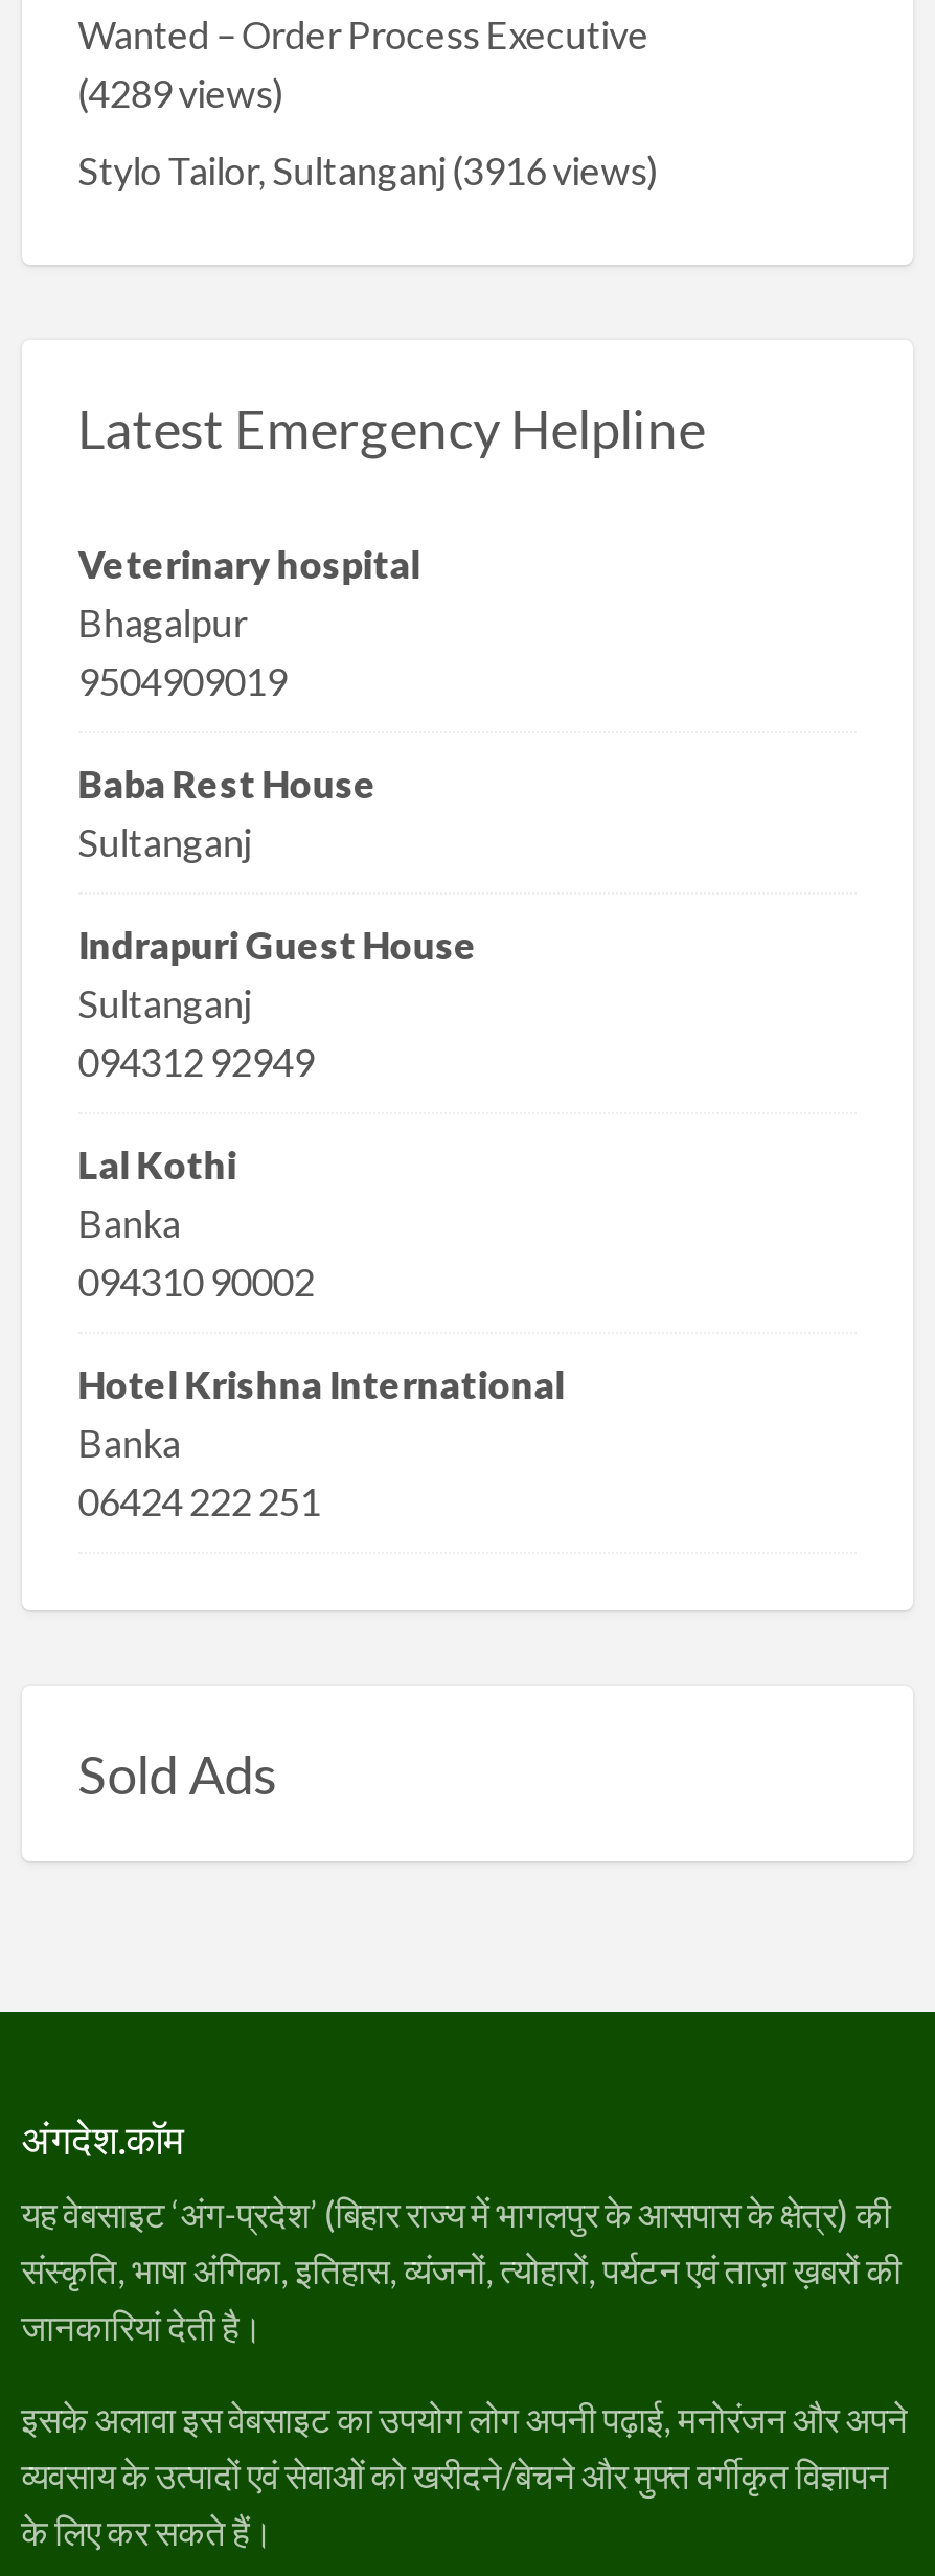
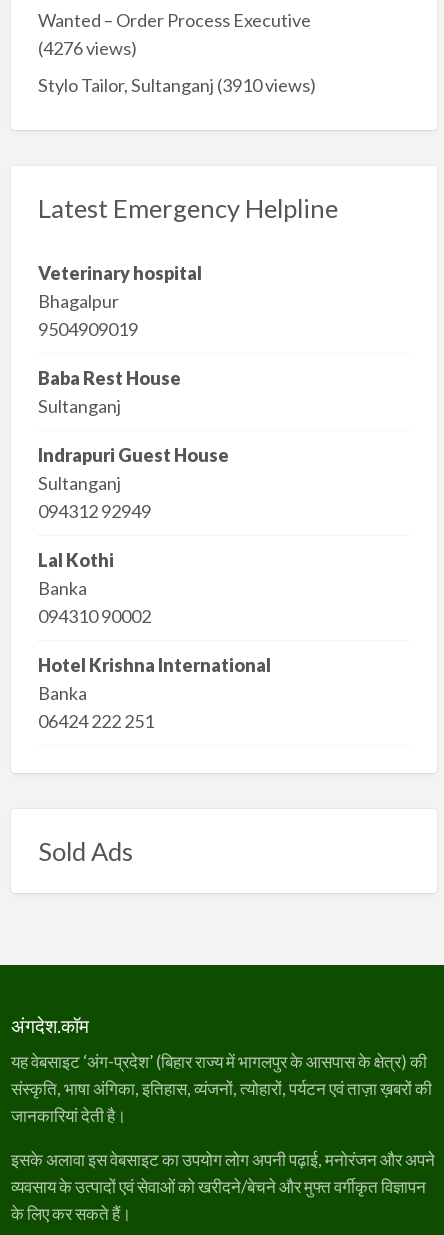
- (4289 views)
+ (4276 views)

- Stylo Tailor, Sultanganj (3916 views)
+ Stylo Tailor, Sultanganj (3910 views)
